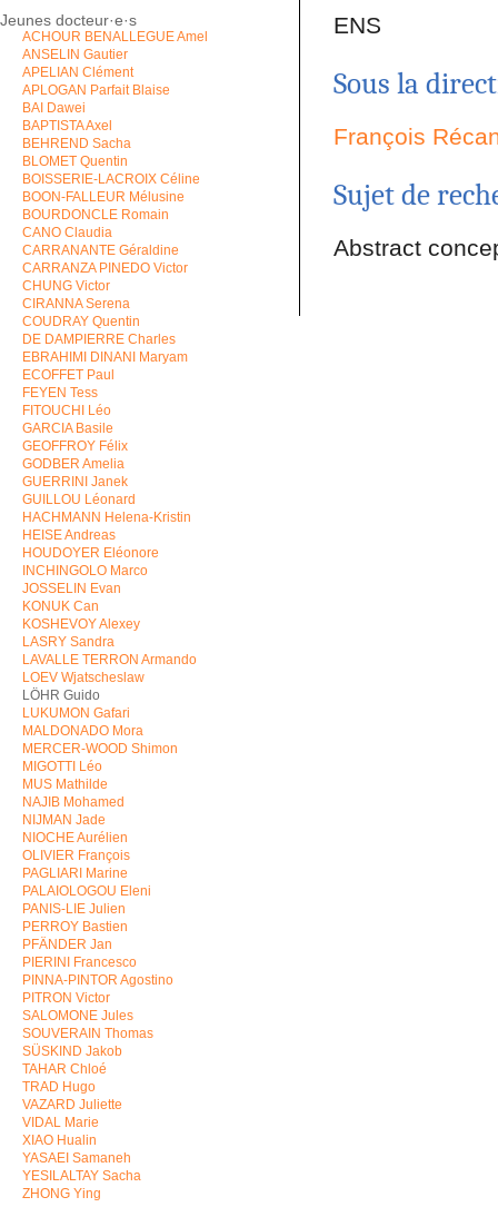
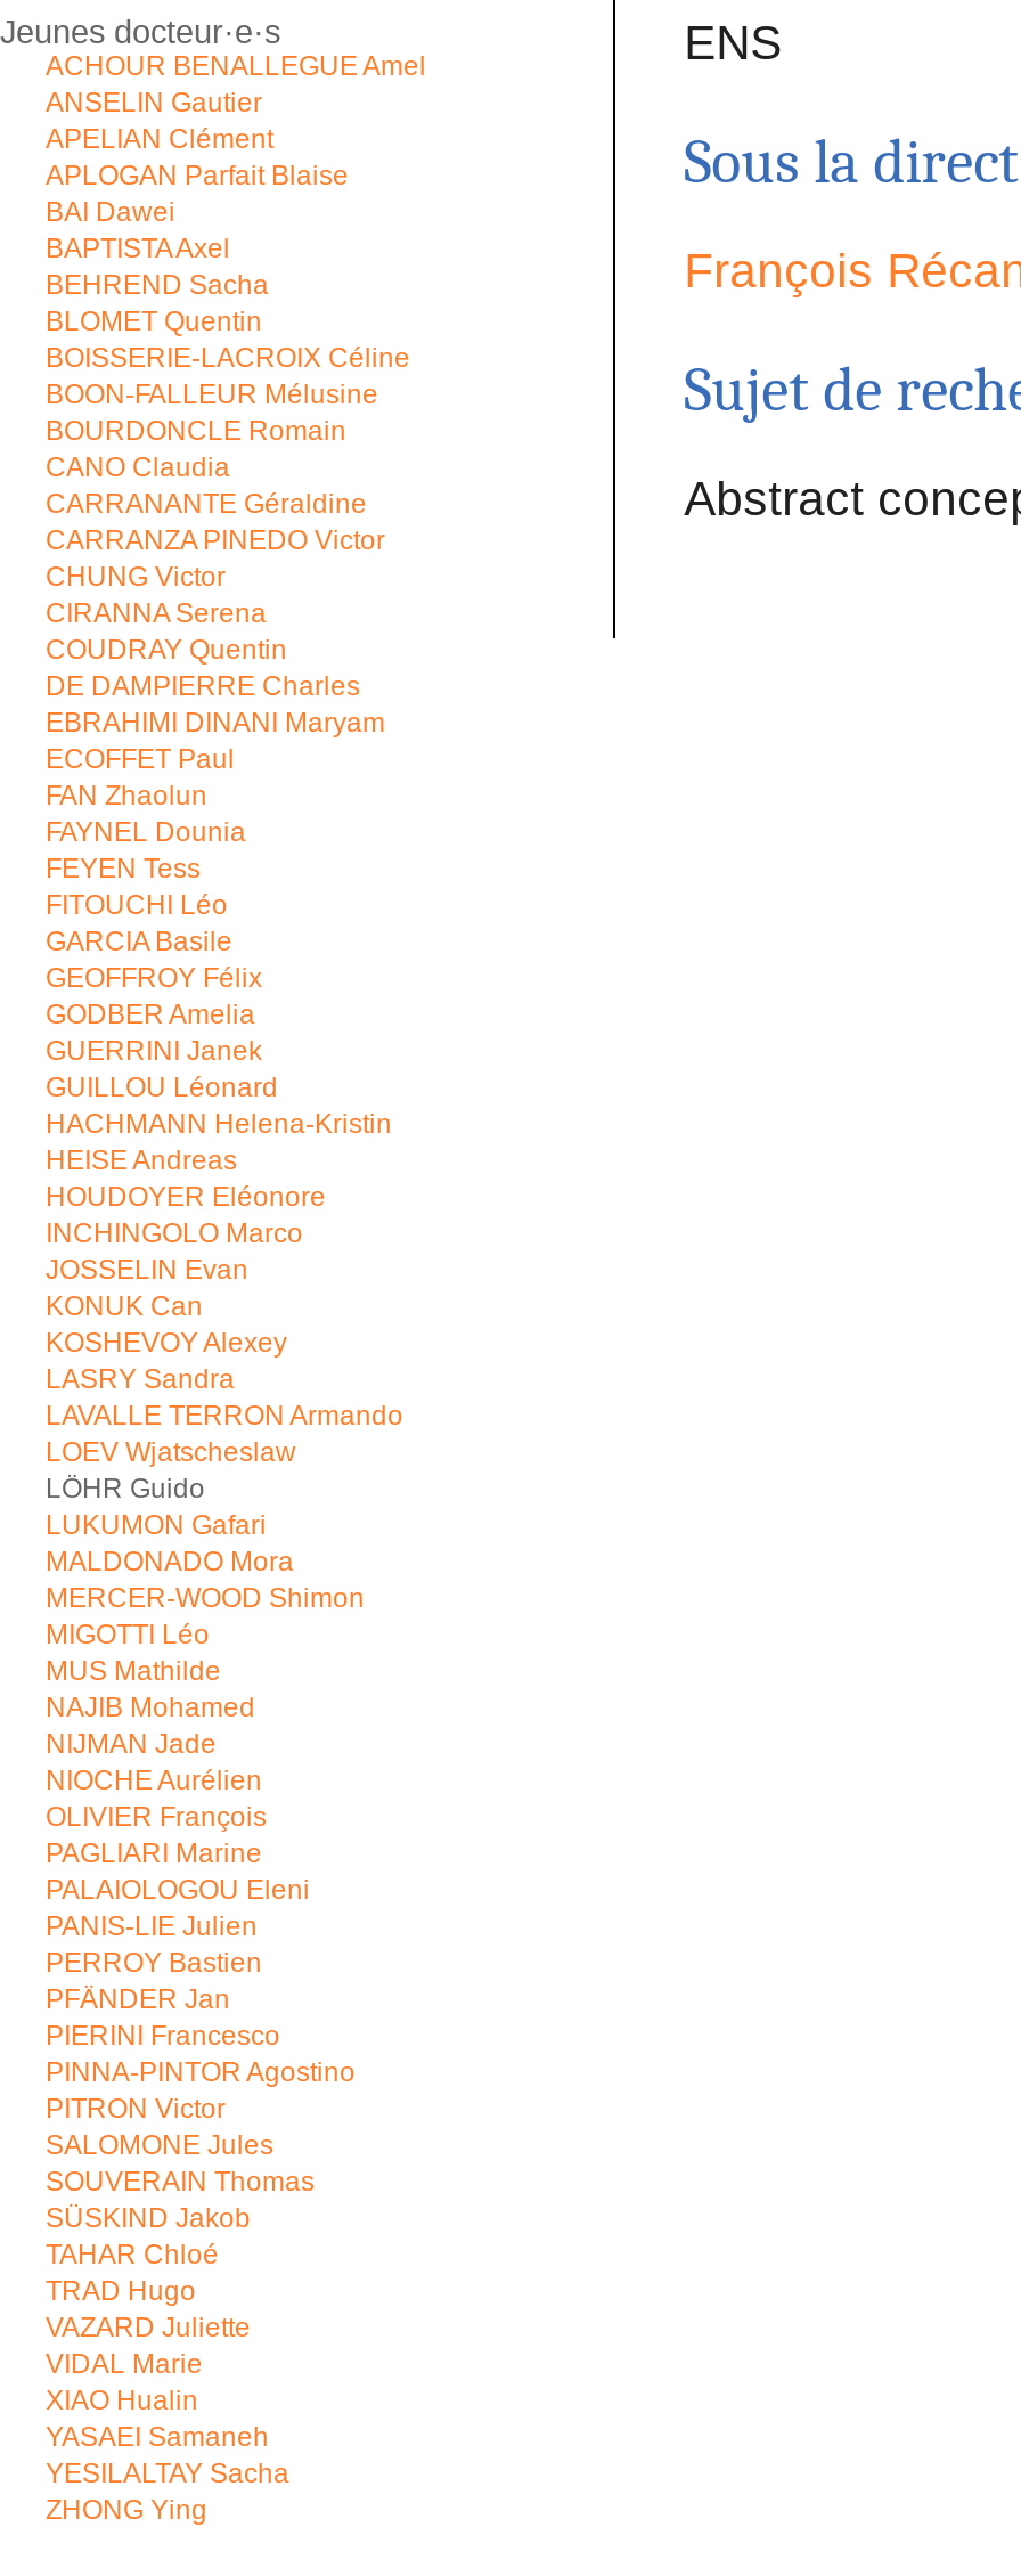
+ FAN Zhaolun
+ FAYNEL Dounia
